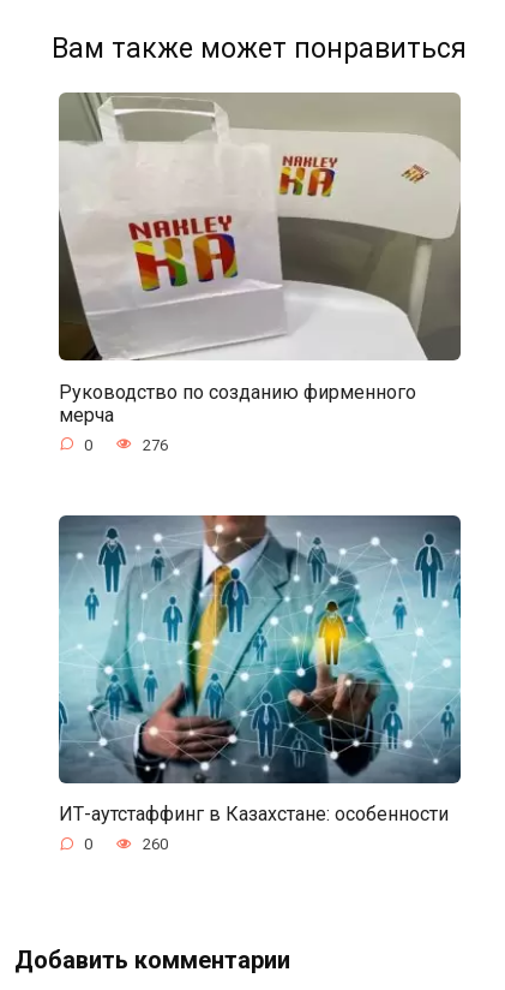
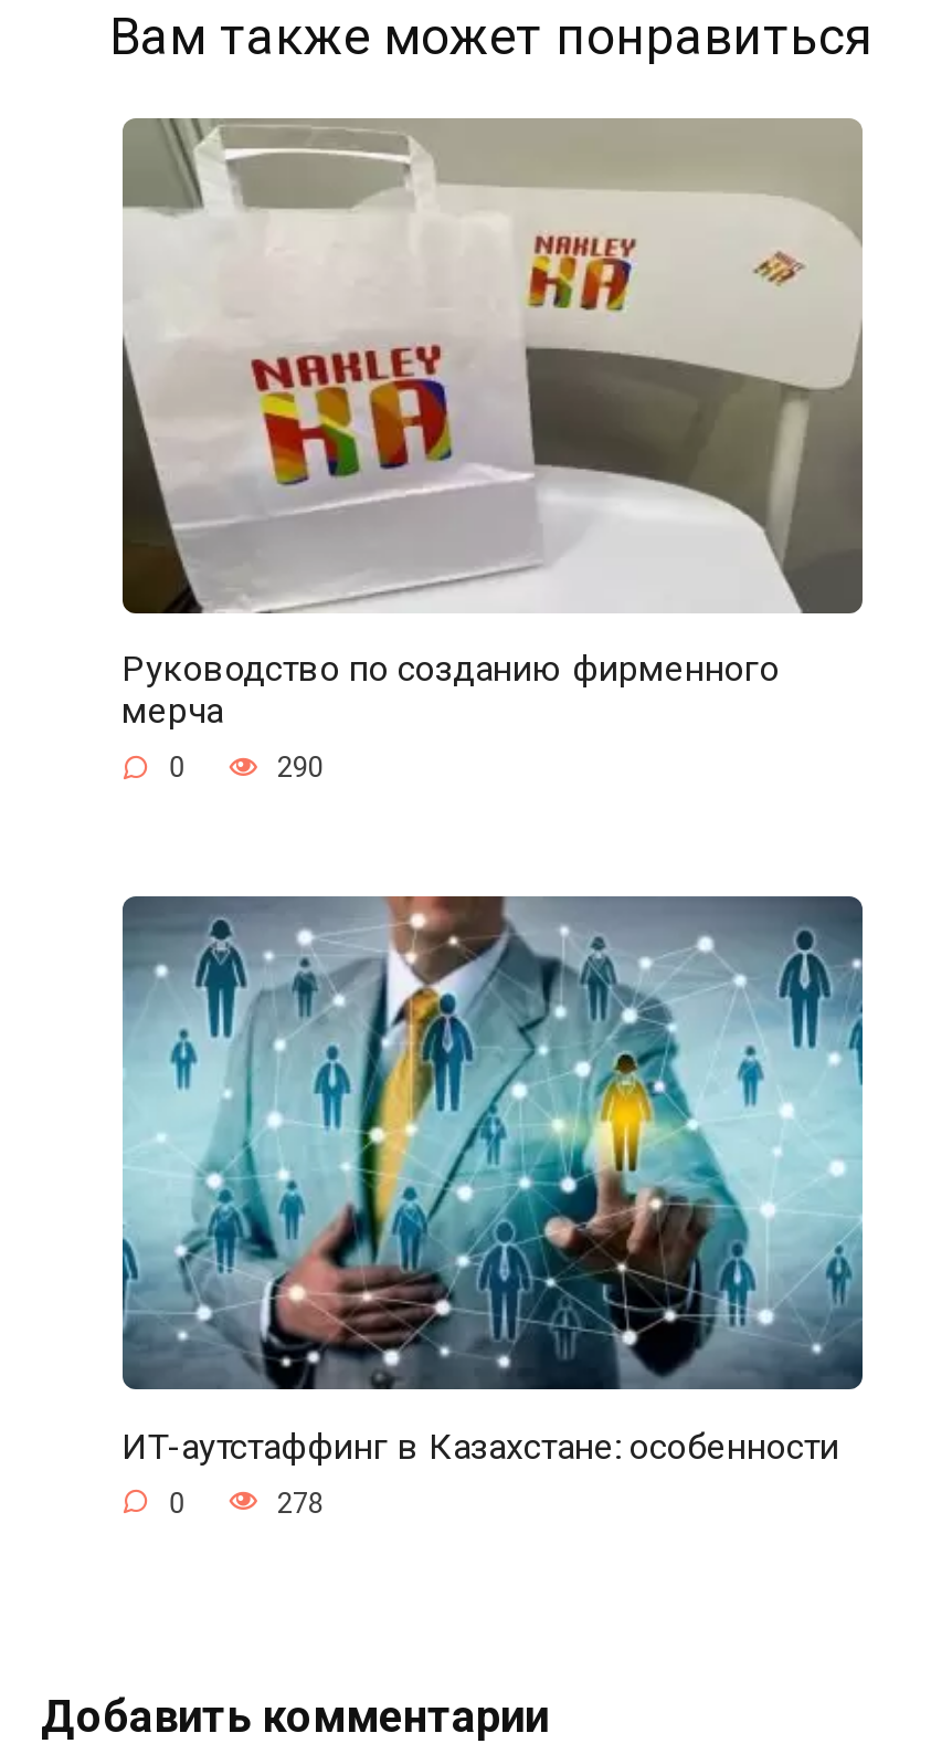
- 276
+ 290

- 260
+ 278
